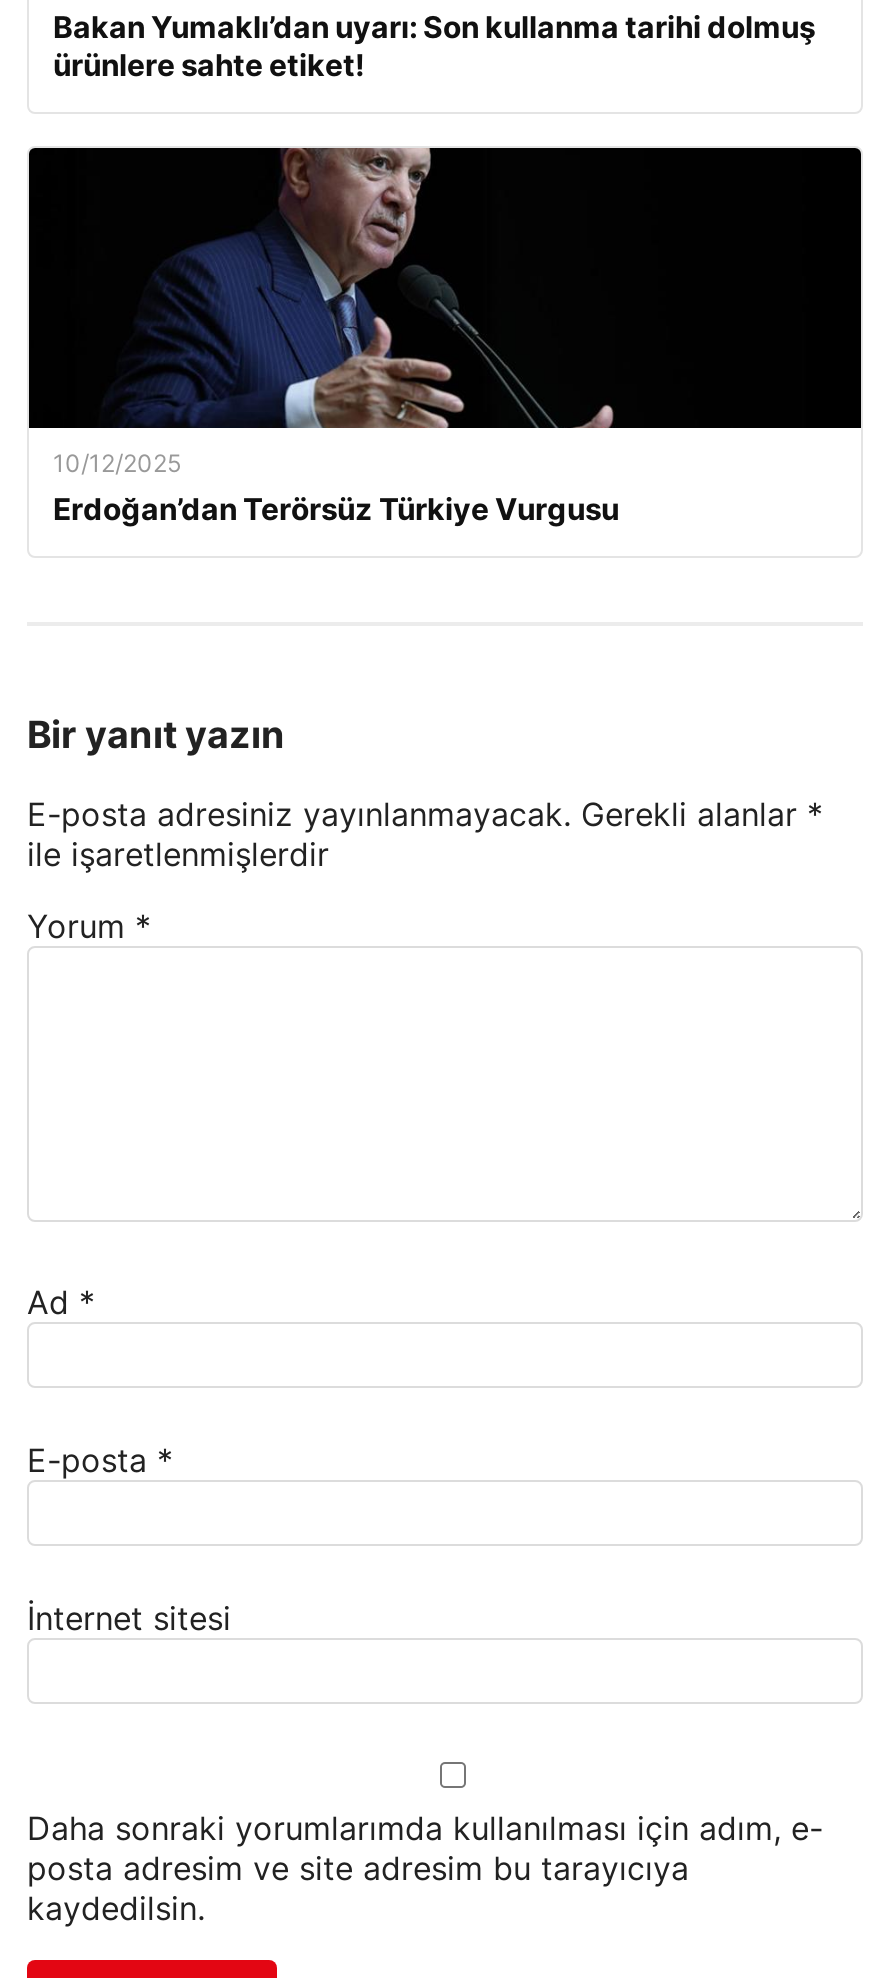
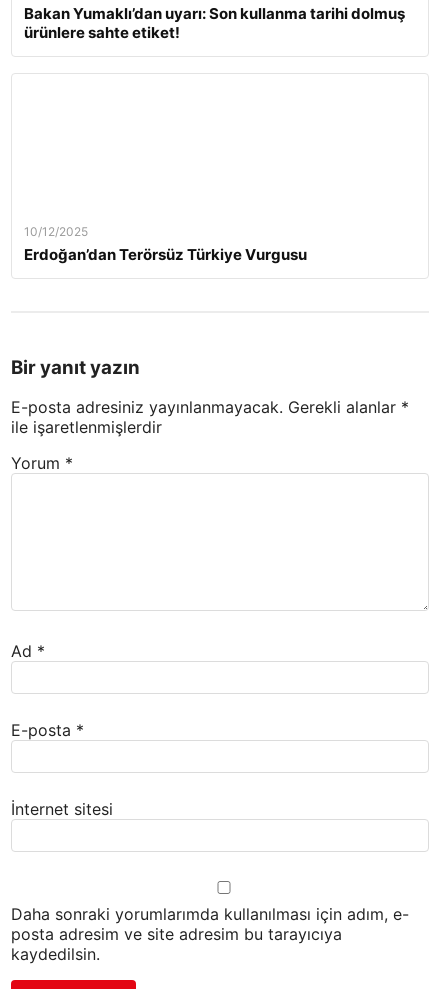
- [image]
